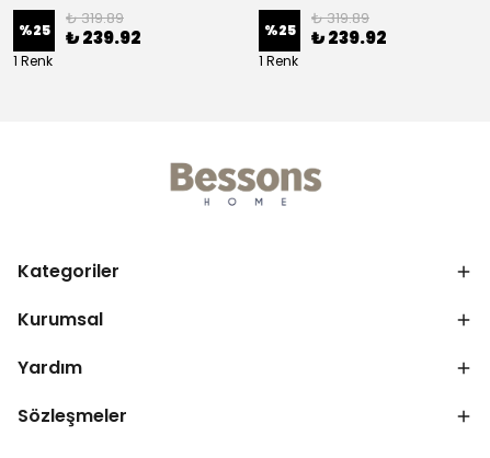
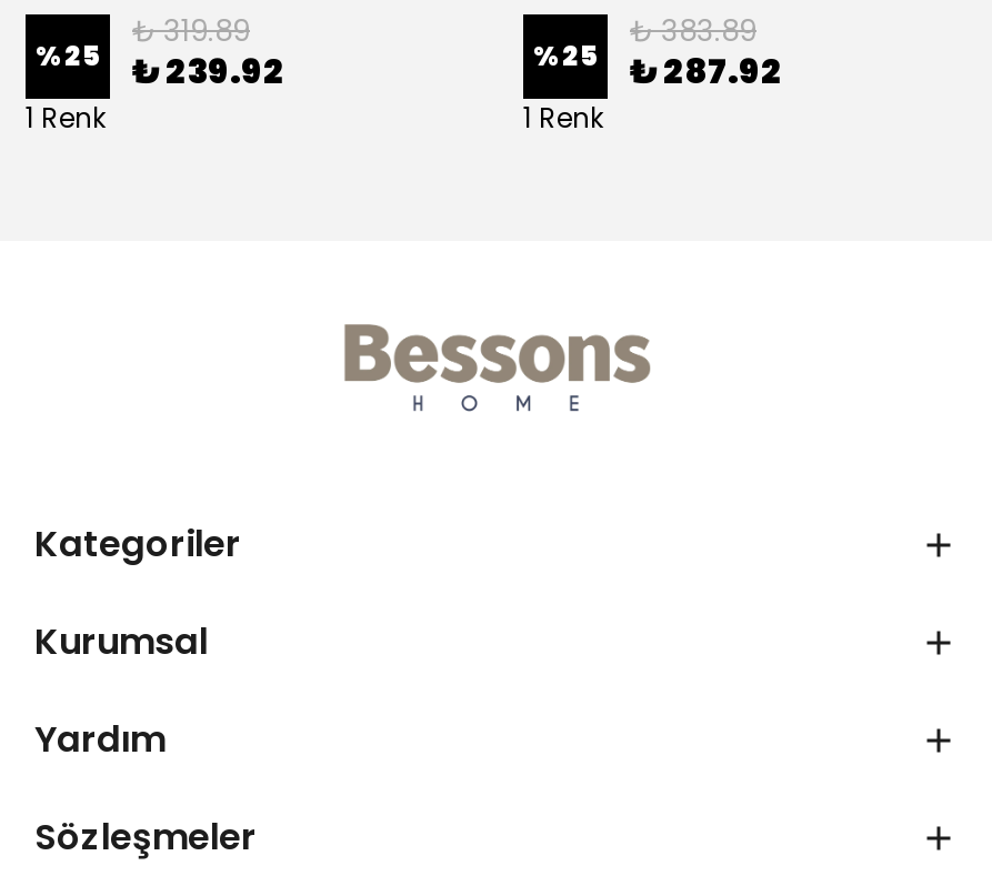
- ₺ 319.89
+ ₺ 383.89

- %25 ₺ 239.92
+ %25 ₺ 287.92
